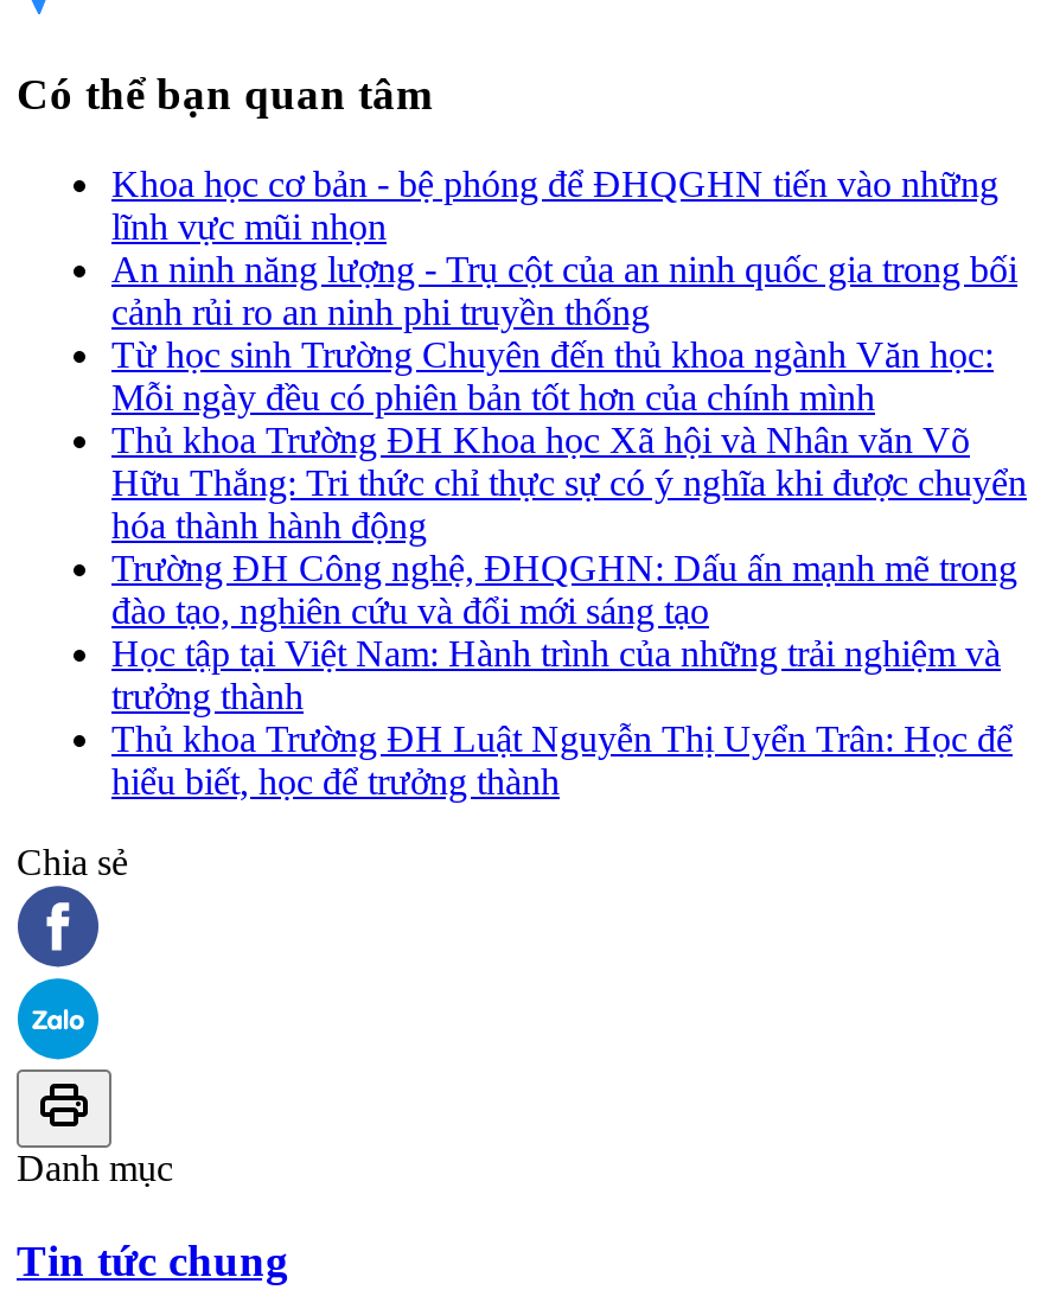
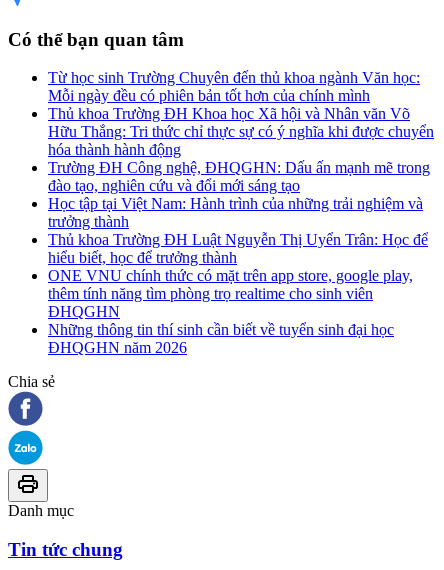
- Khoa học cơ bản - bệ phóng để ĐHQGHN tiến vào những
- lĩnh vực mũi nhọn
- An ninh năng lượng - Trụ cột của an ninh quốc gia trong bối
- cảnh rủi ro an ninh phi truyền thống

moved up: Từ học sinh Trường Chuyên đến thủ khoa ngành Văn học: | Mỗi ngày đều có phiên bản tốt hơn của chính mình | Thủ khoa Trường ĐH Khoa học Xã hội và Nhân văn Võ | ... | Thủ khoa Trường ĐH Luật Nguyễn Thị Uyển Trân: Học để | hiểu biết, học để trưởng thành

+ ONE VNU chính thức có mặt trên app store, google play,
+ thêm tính năng tìm phòng trọ realtime cho sinh viên
+ ĐHQGHN
+ Những thông tin thí sinh cần biết về tuyển sinh đại học
+ ĐHQGHN năm 2026
